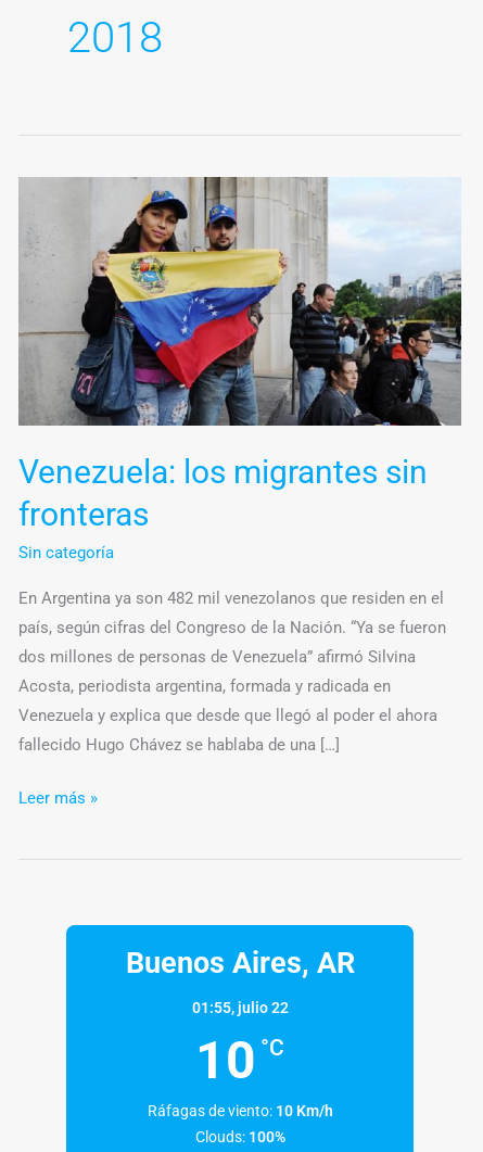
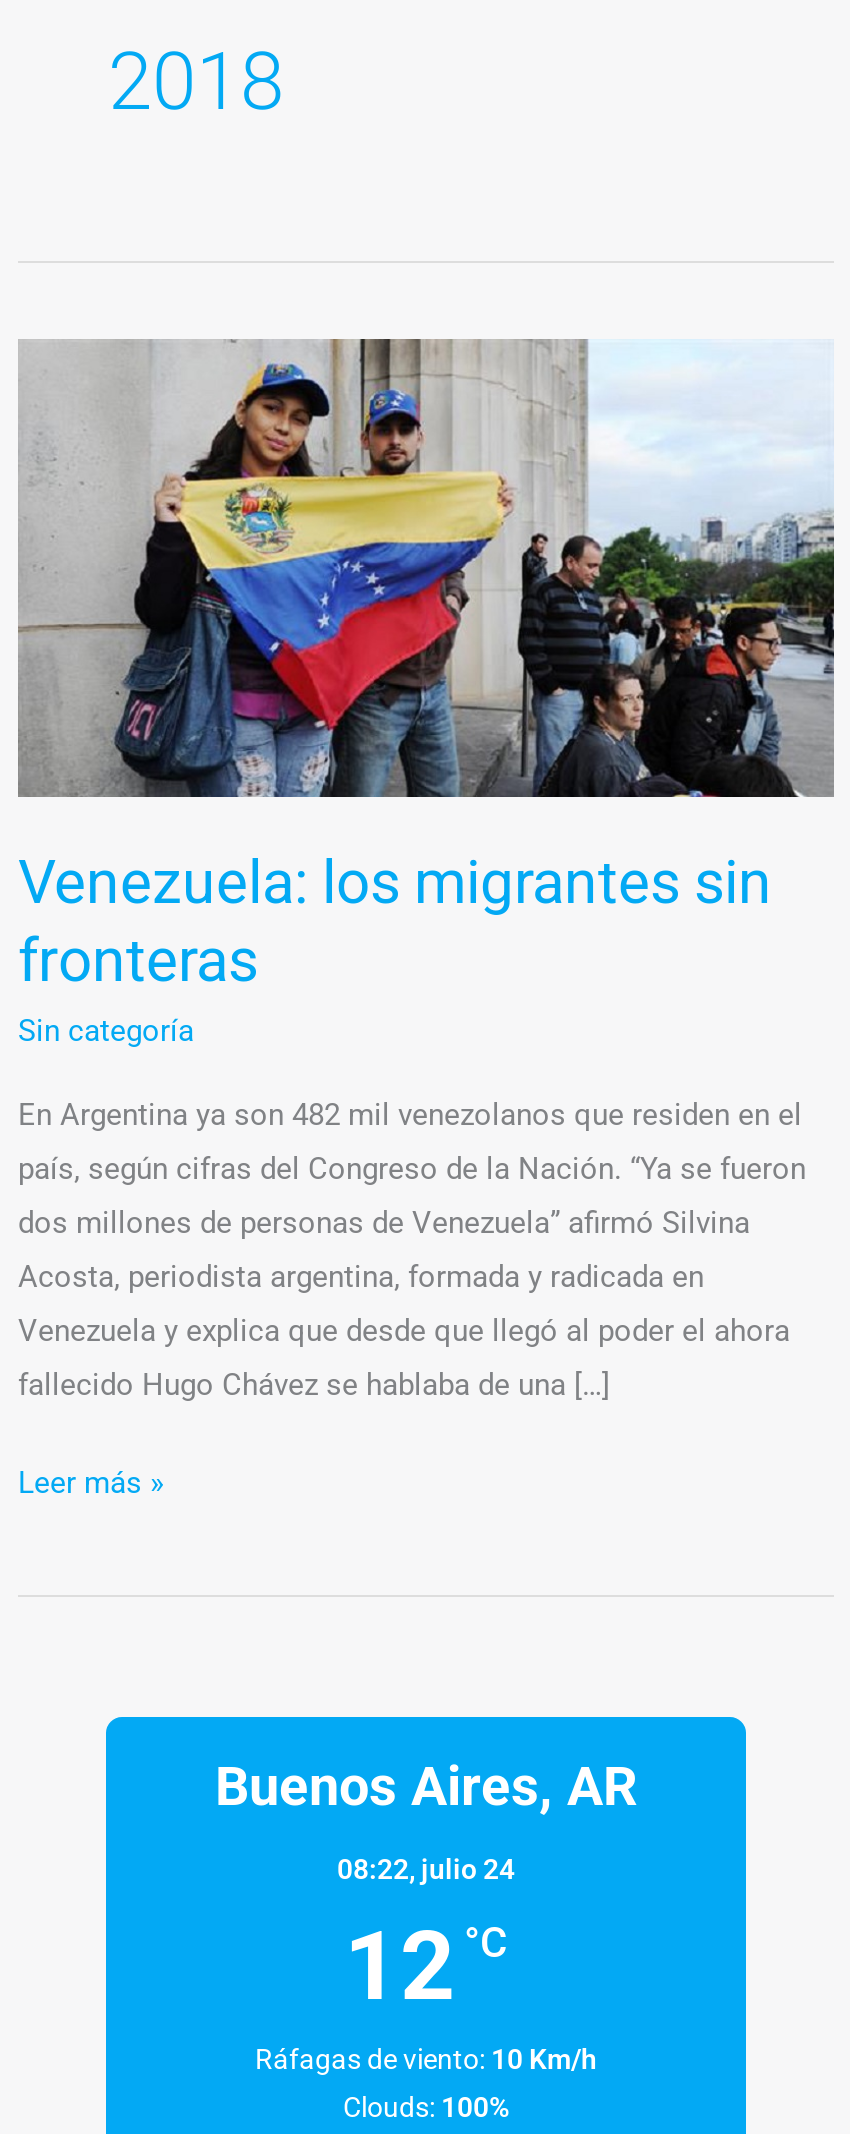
- 01:55, julio 22
+ 08:22, julio 24

- 10 °C
+ 12 °C
